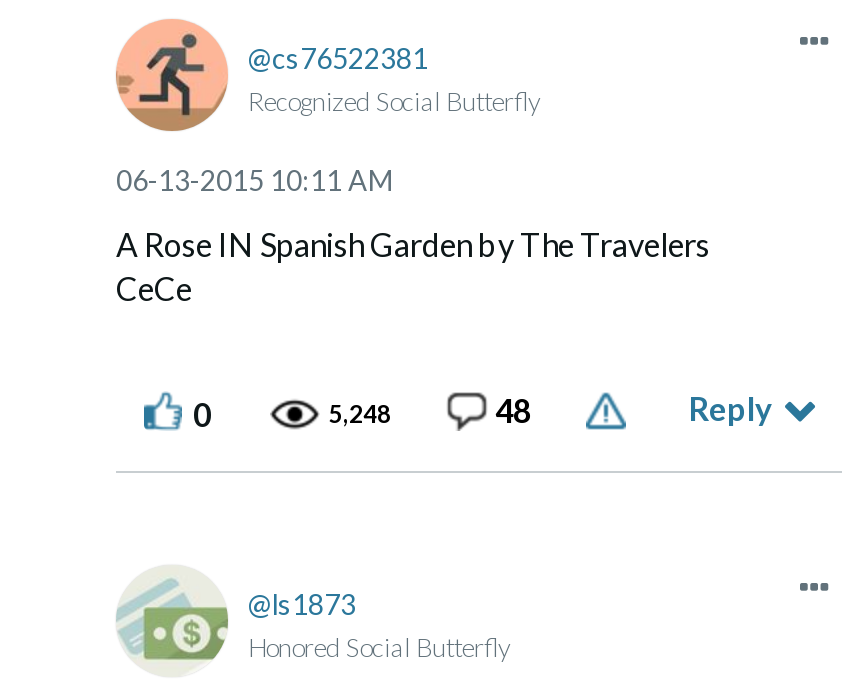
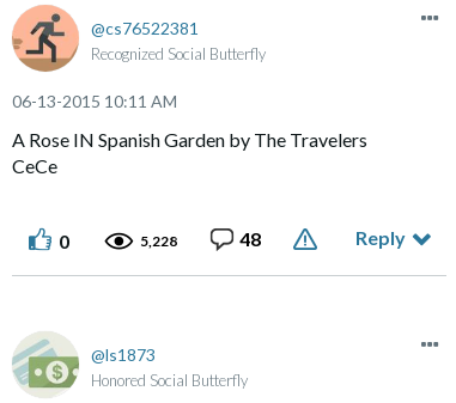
- 5,248
+ 5,228
